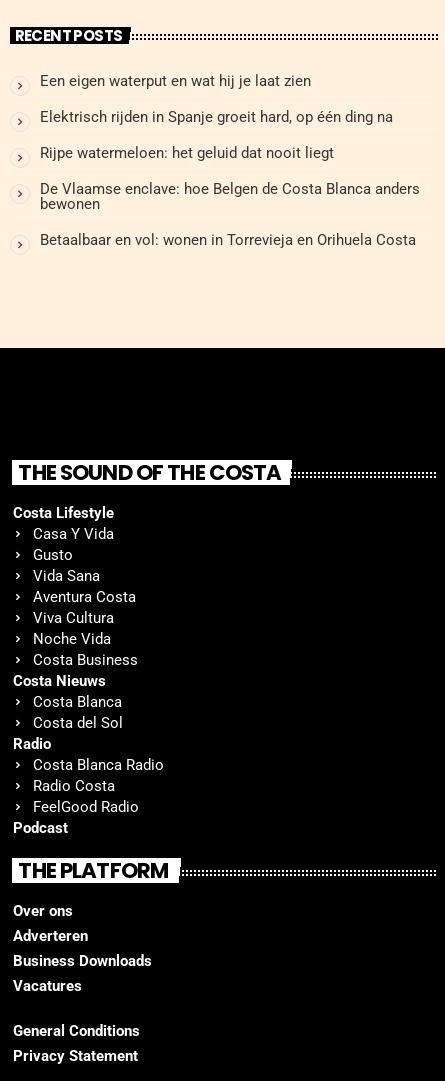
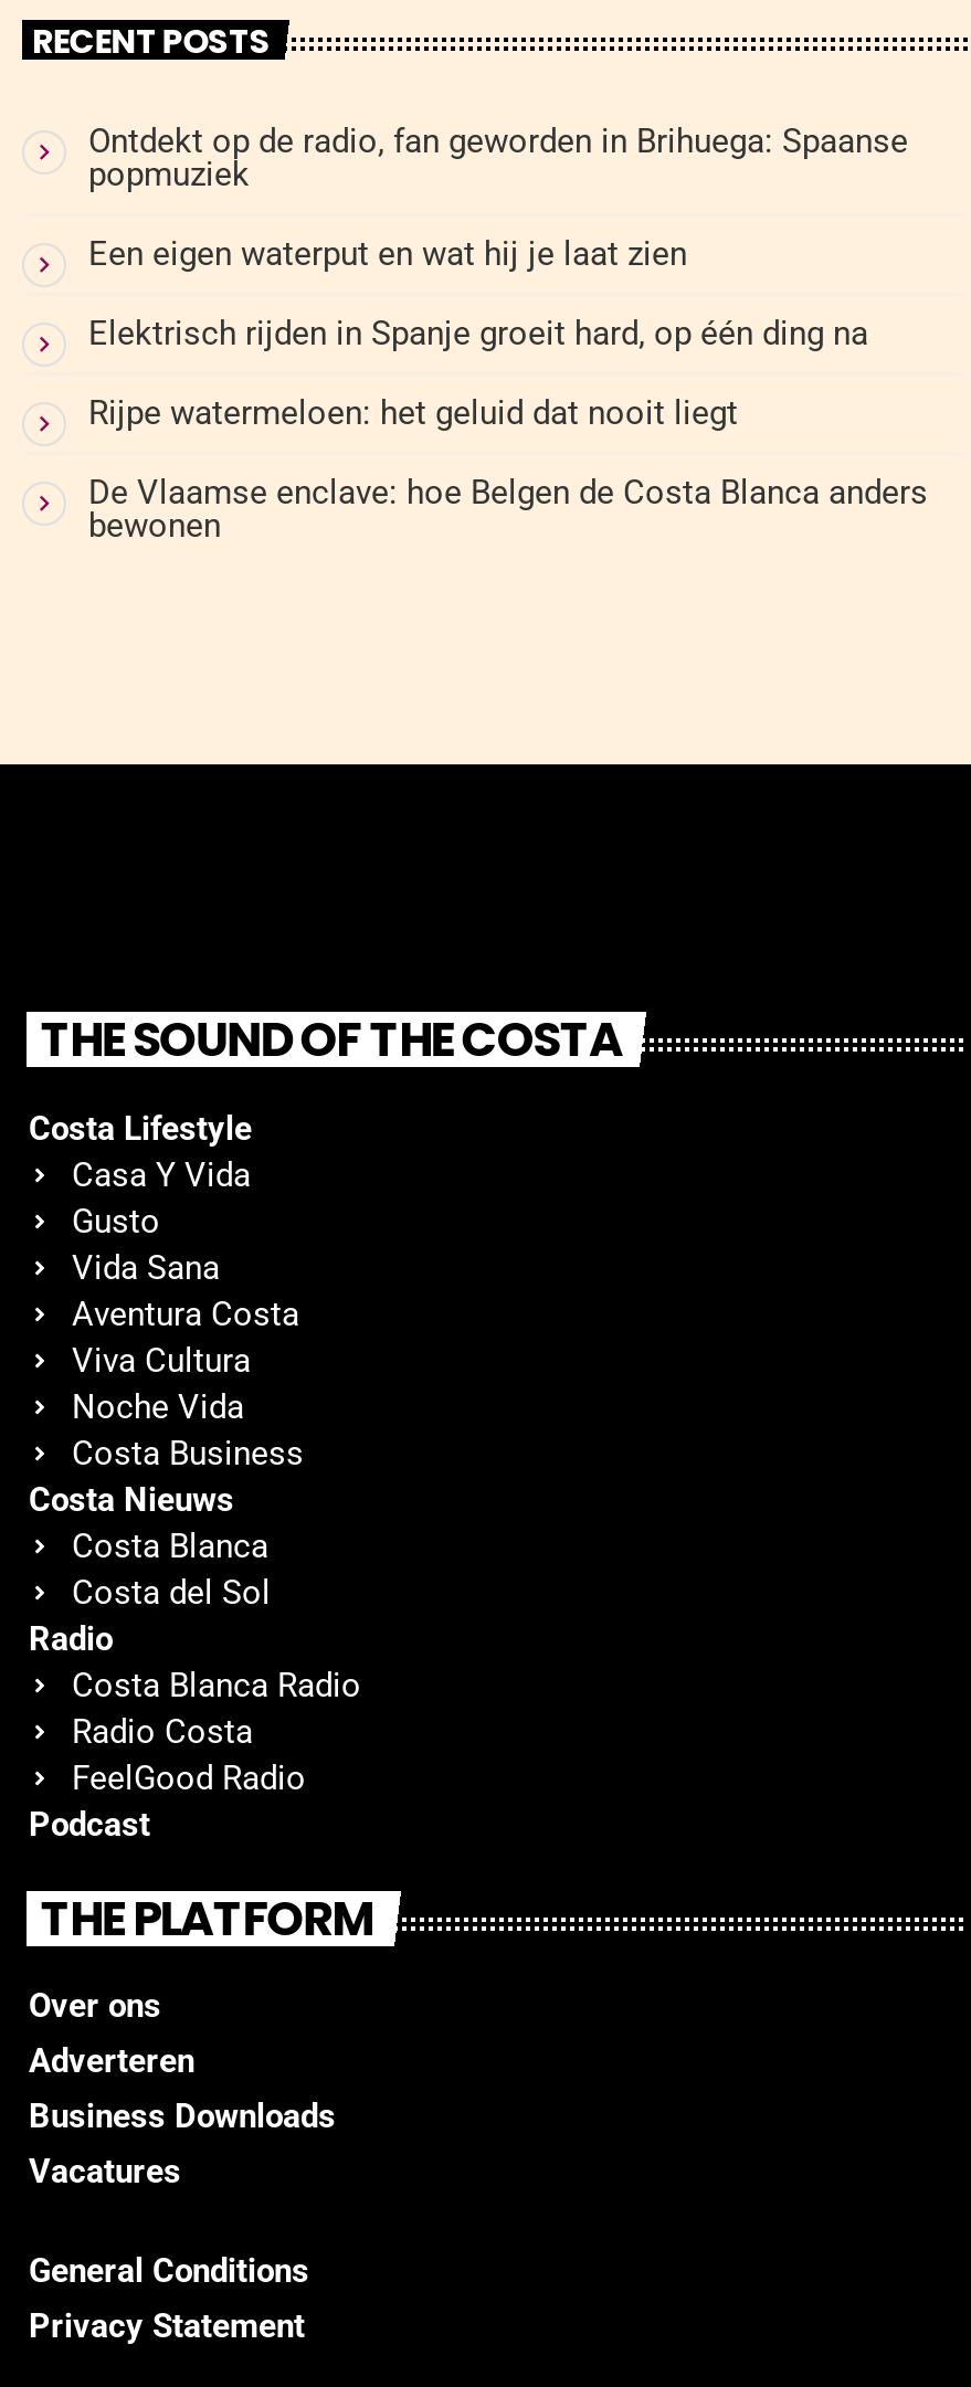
+ Ontdekt op de radio, fan geworden in Brihuega: Spaanse
+ popmuziek

moved down: Een eigen waterput en wat hij je laat zien | Elektrisch rijden in Spanje groeit hard, op één ding na | Rijpe watermeloen: het geluid dat nooit liegt | De Vlaamse enclave: hoe Belgen de Costa Blanca anders | bewonen

- Betaalbaar en vol: wonen in Torrevieja en Orihuela Costa
